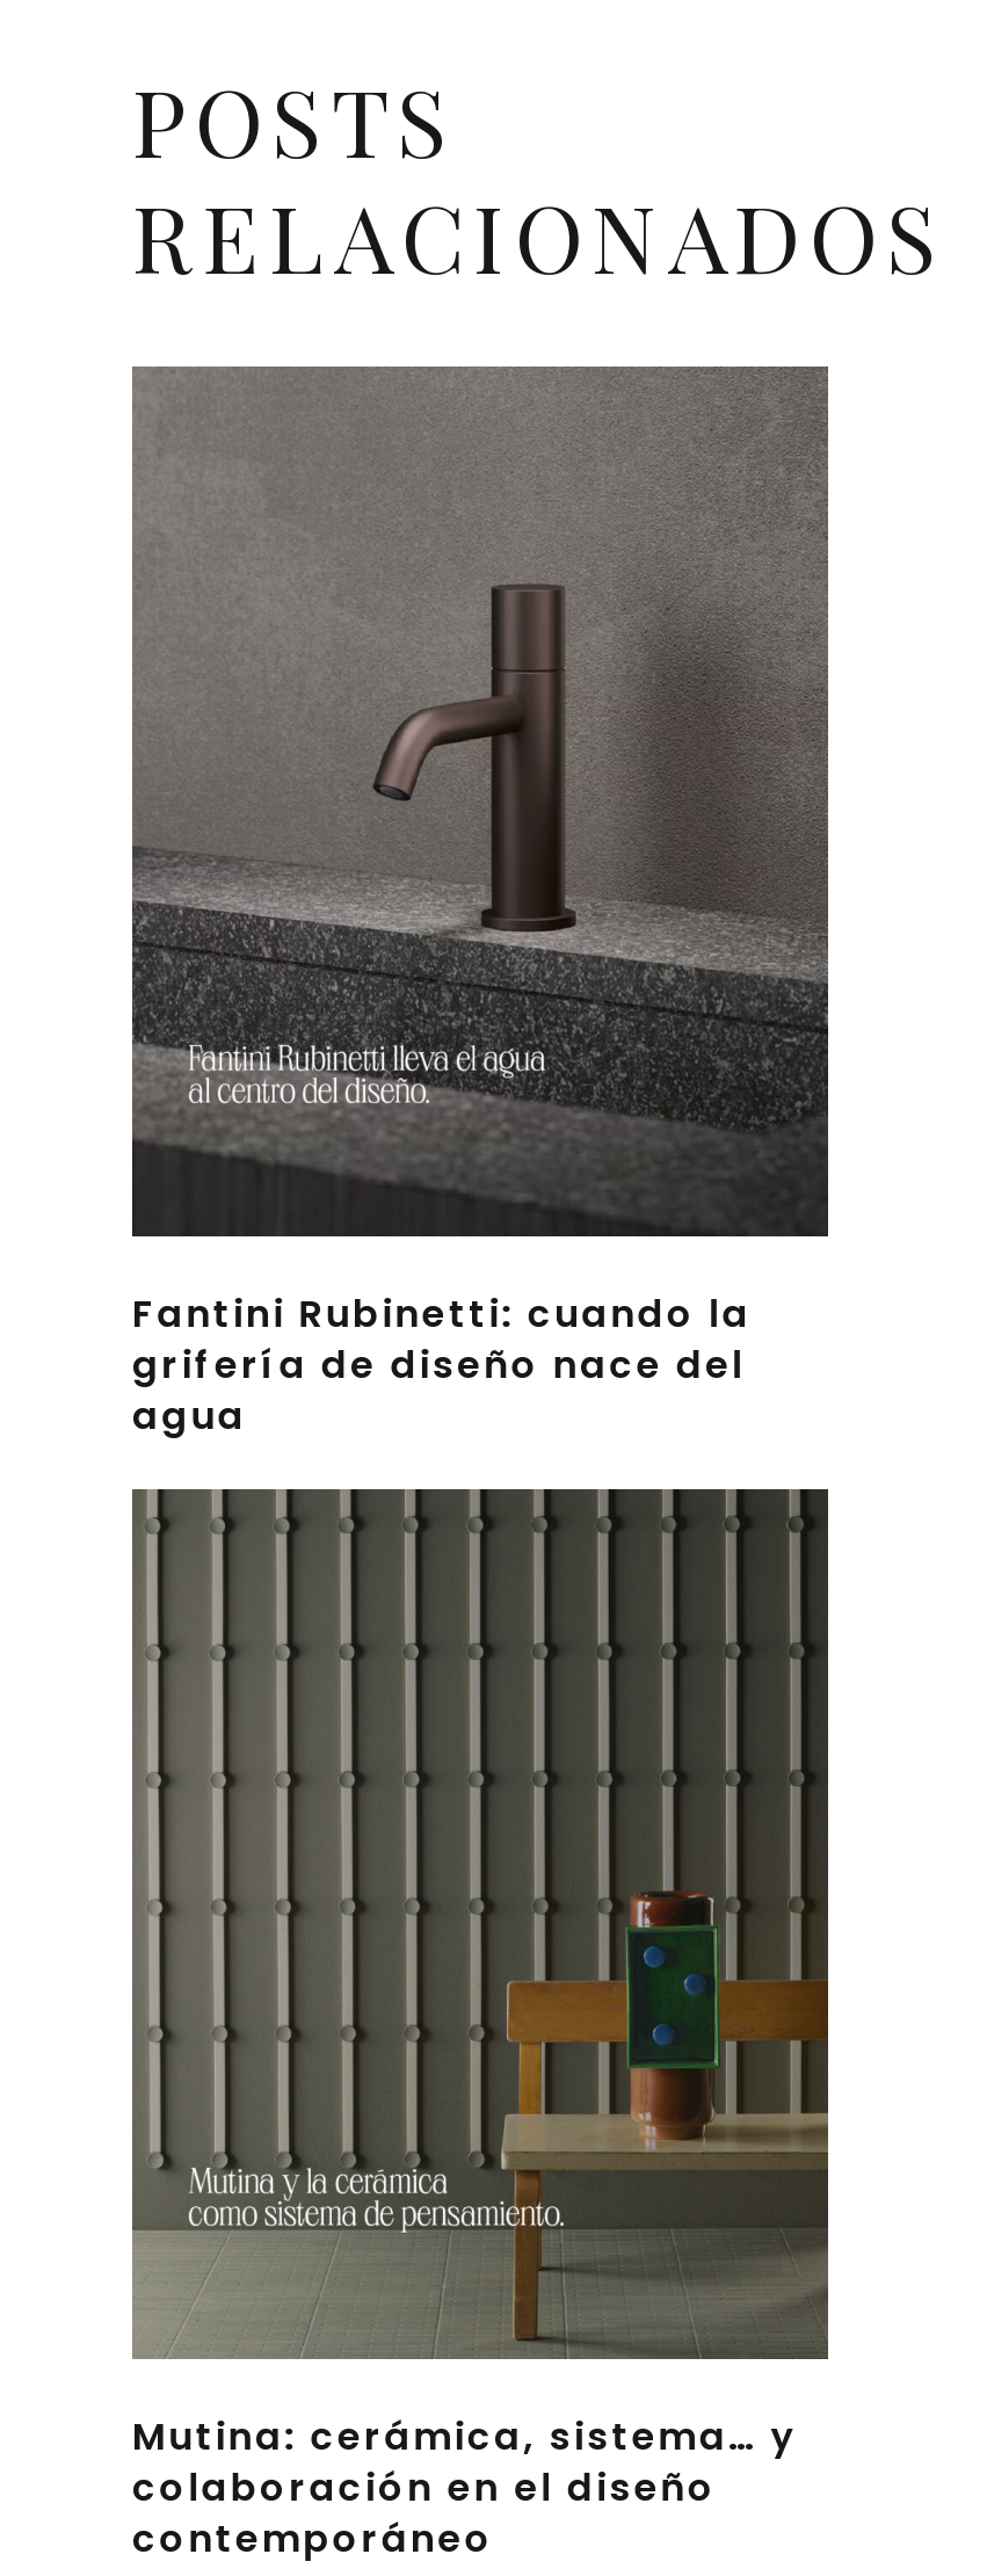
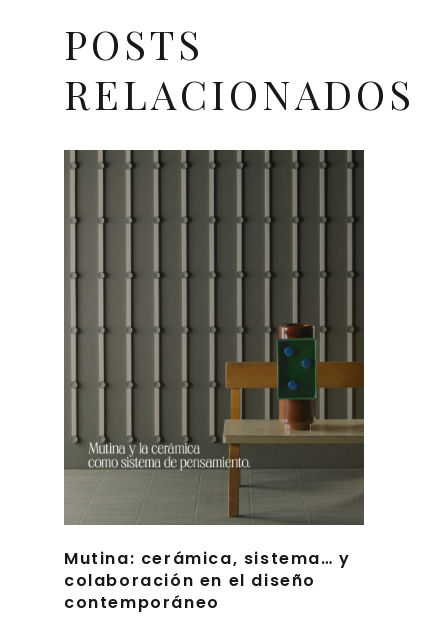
- [image]
- Fantini Rubinetti: cuando la
- grifería de diseño nace del
- agua
